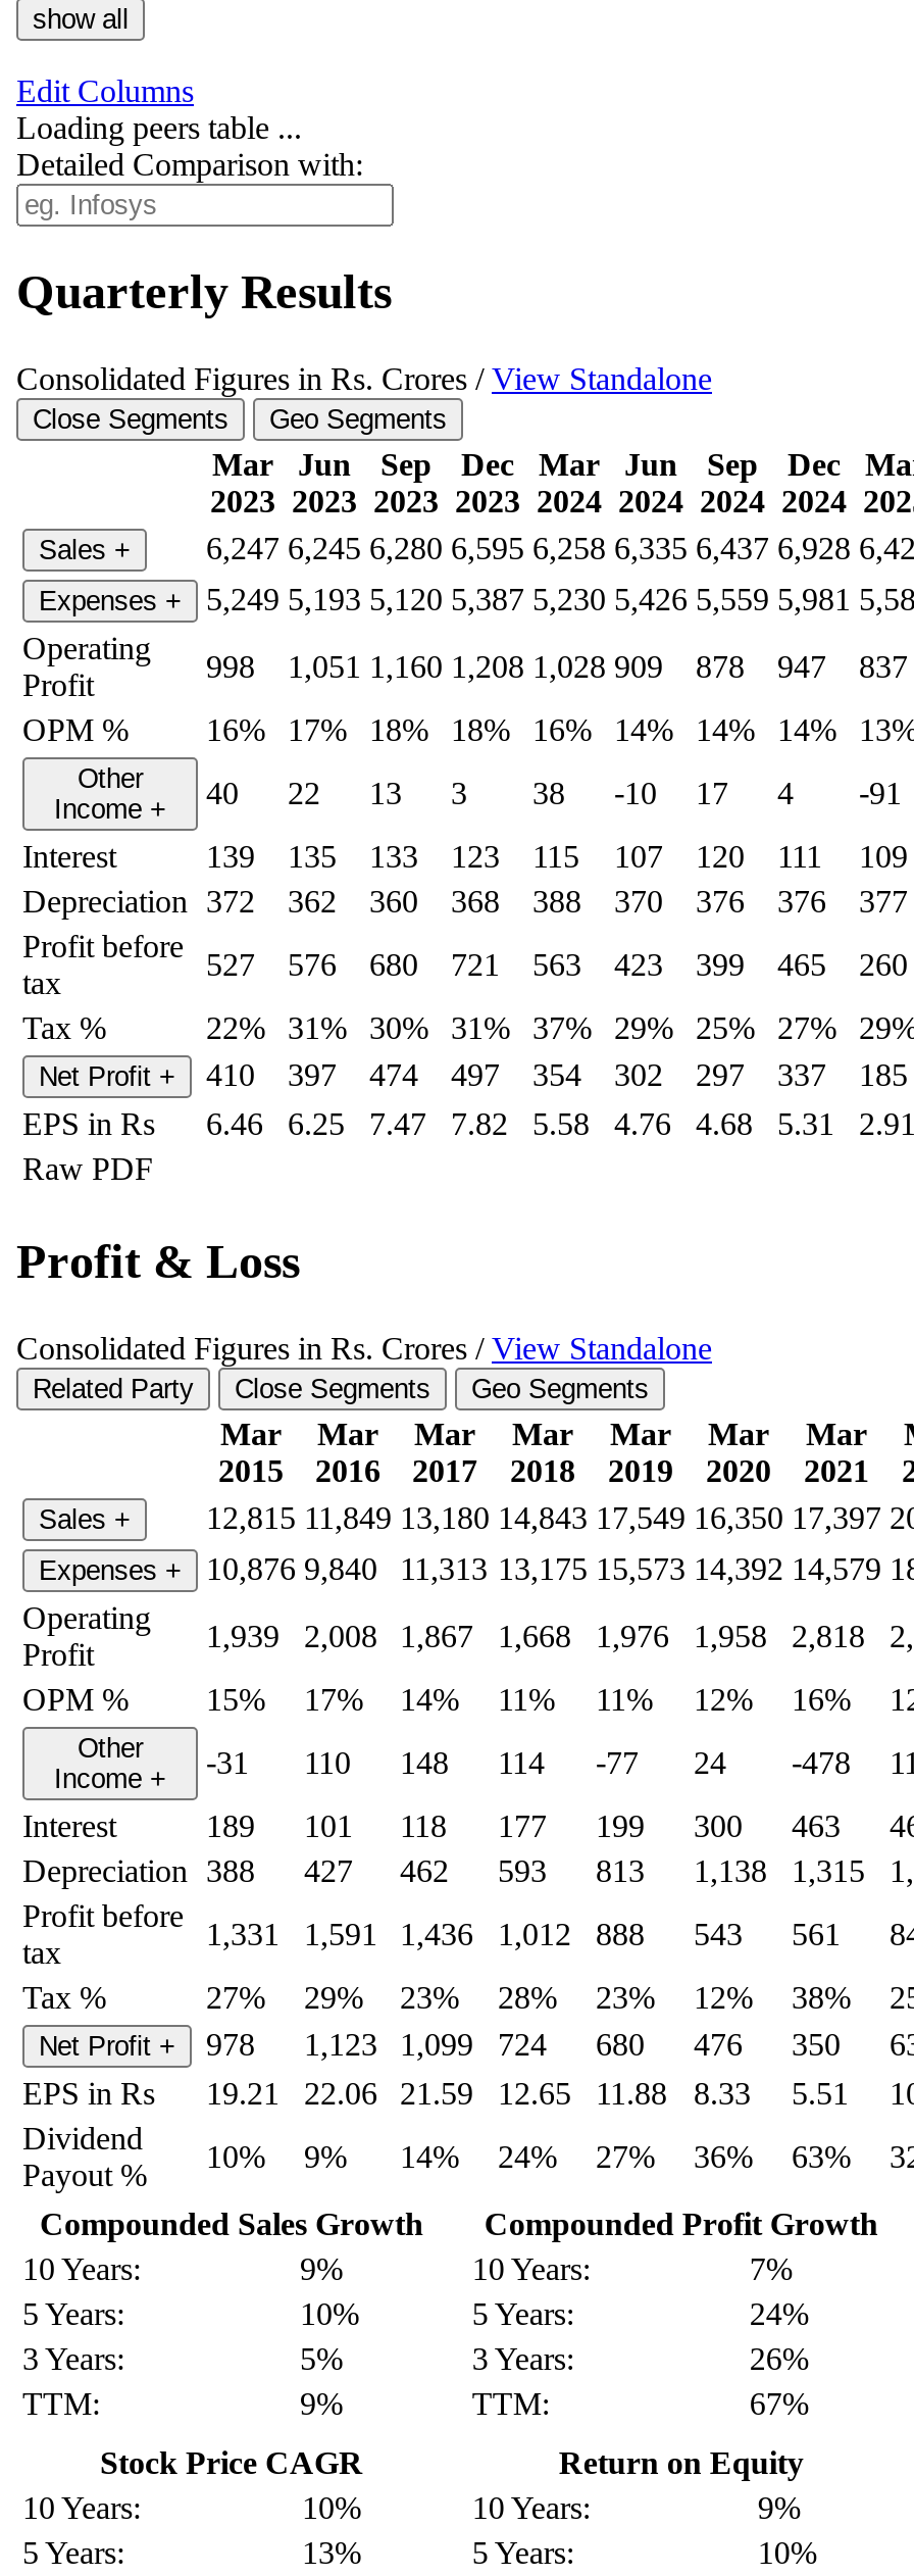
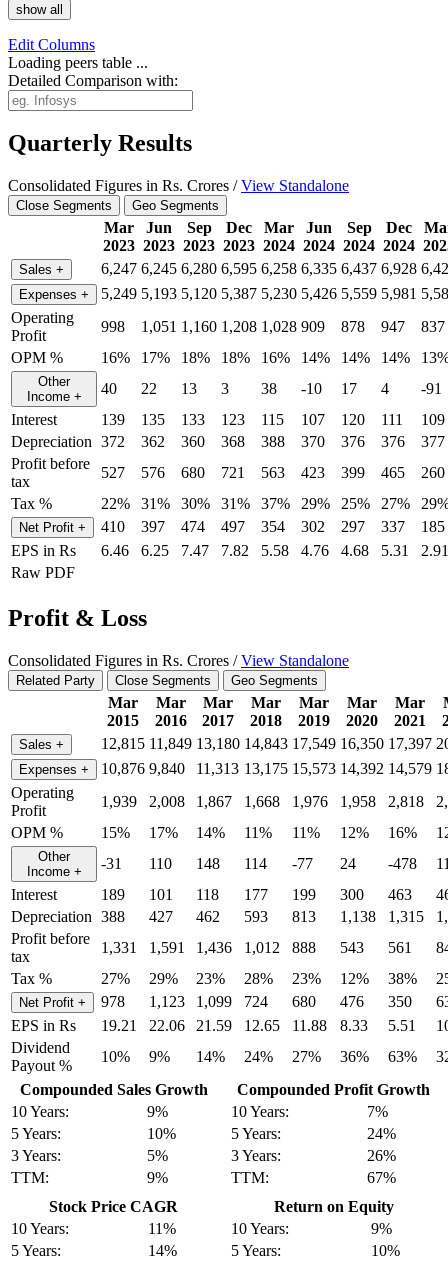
- 10%
+ 11%

- 13%
+ 14%
